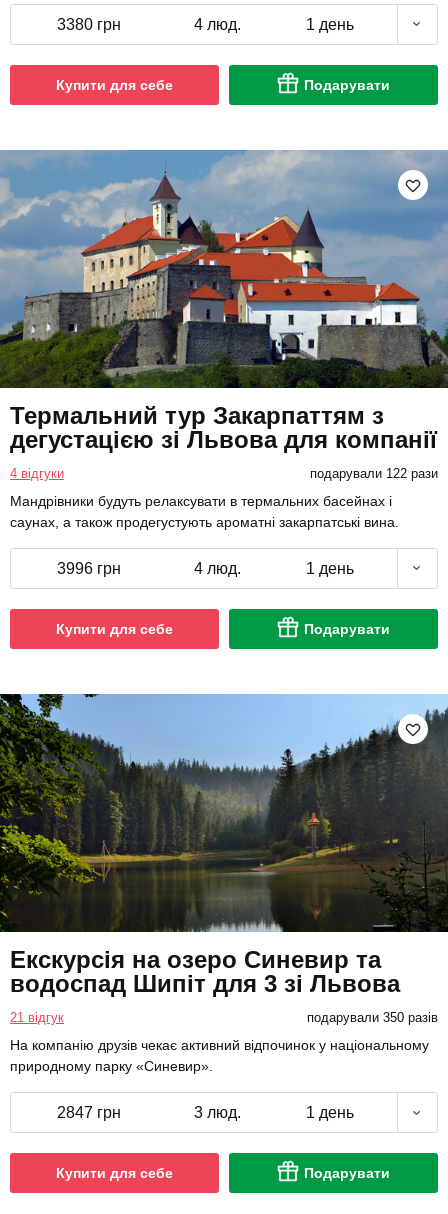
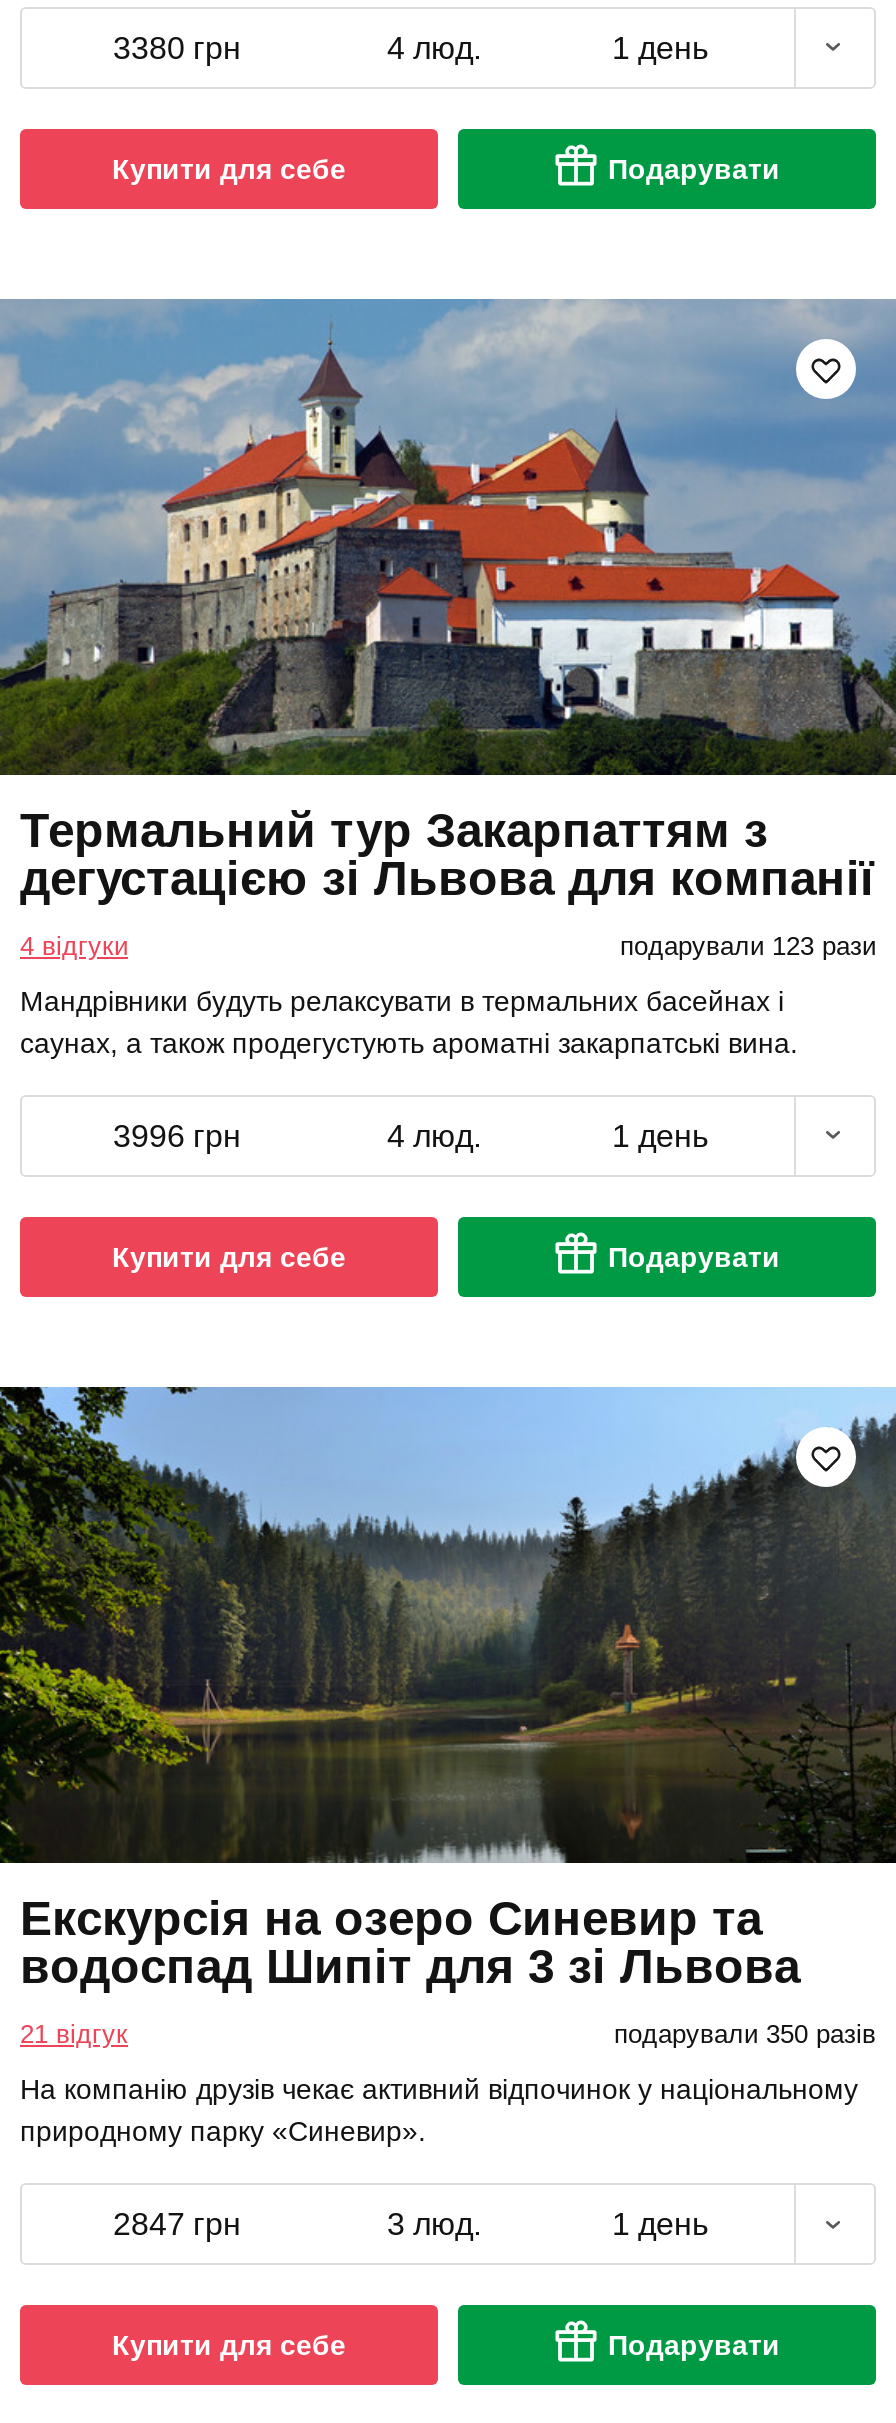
- подарували 122 рази
+ подарували 123 рази
